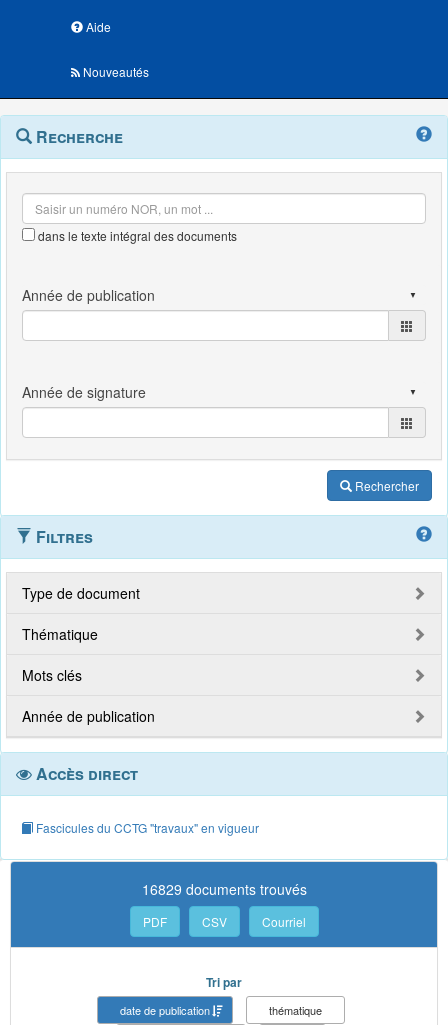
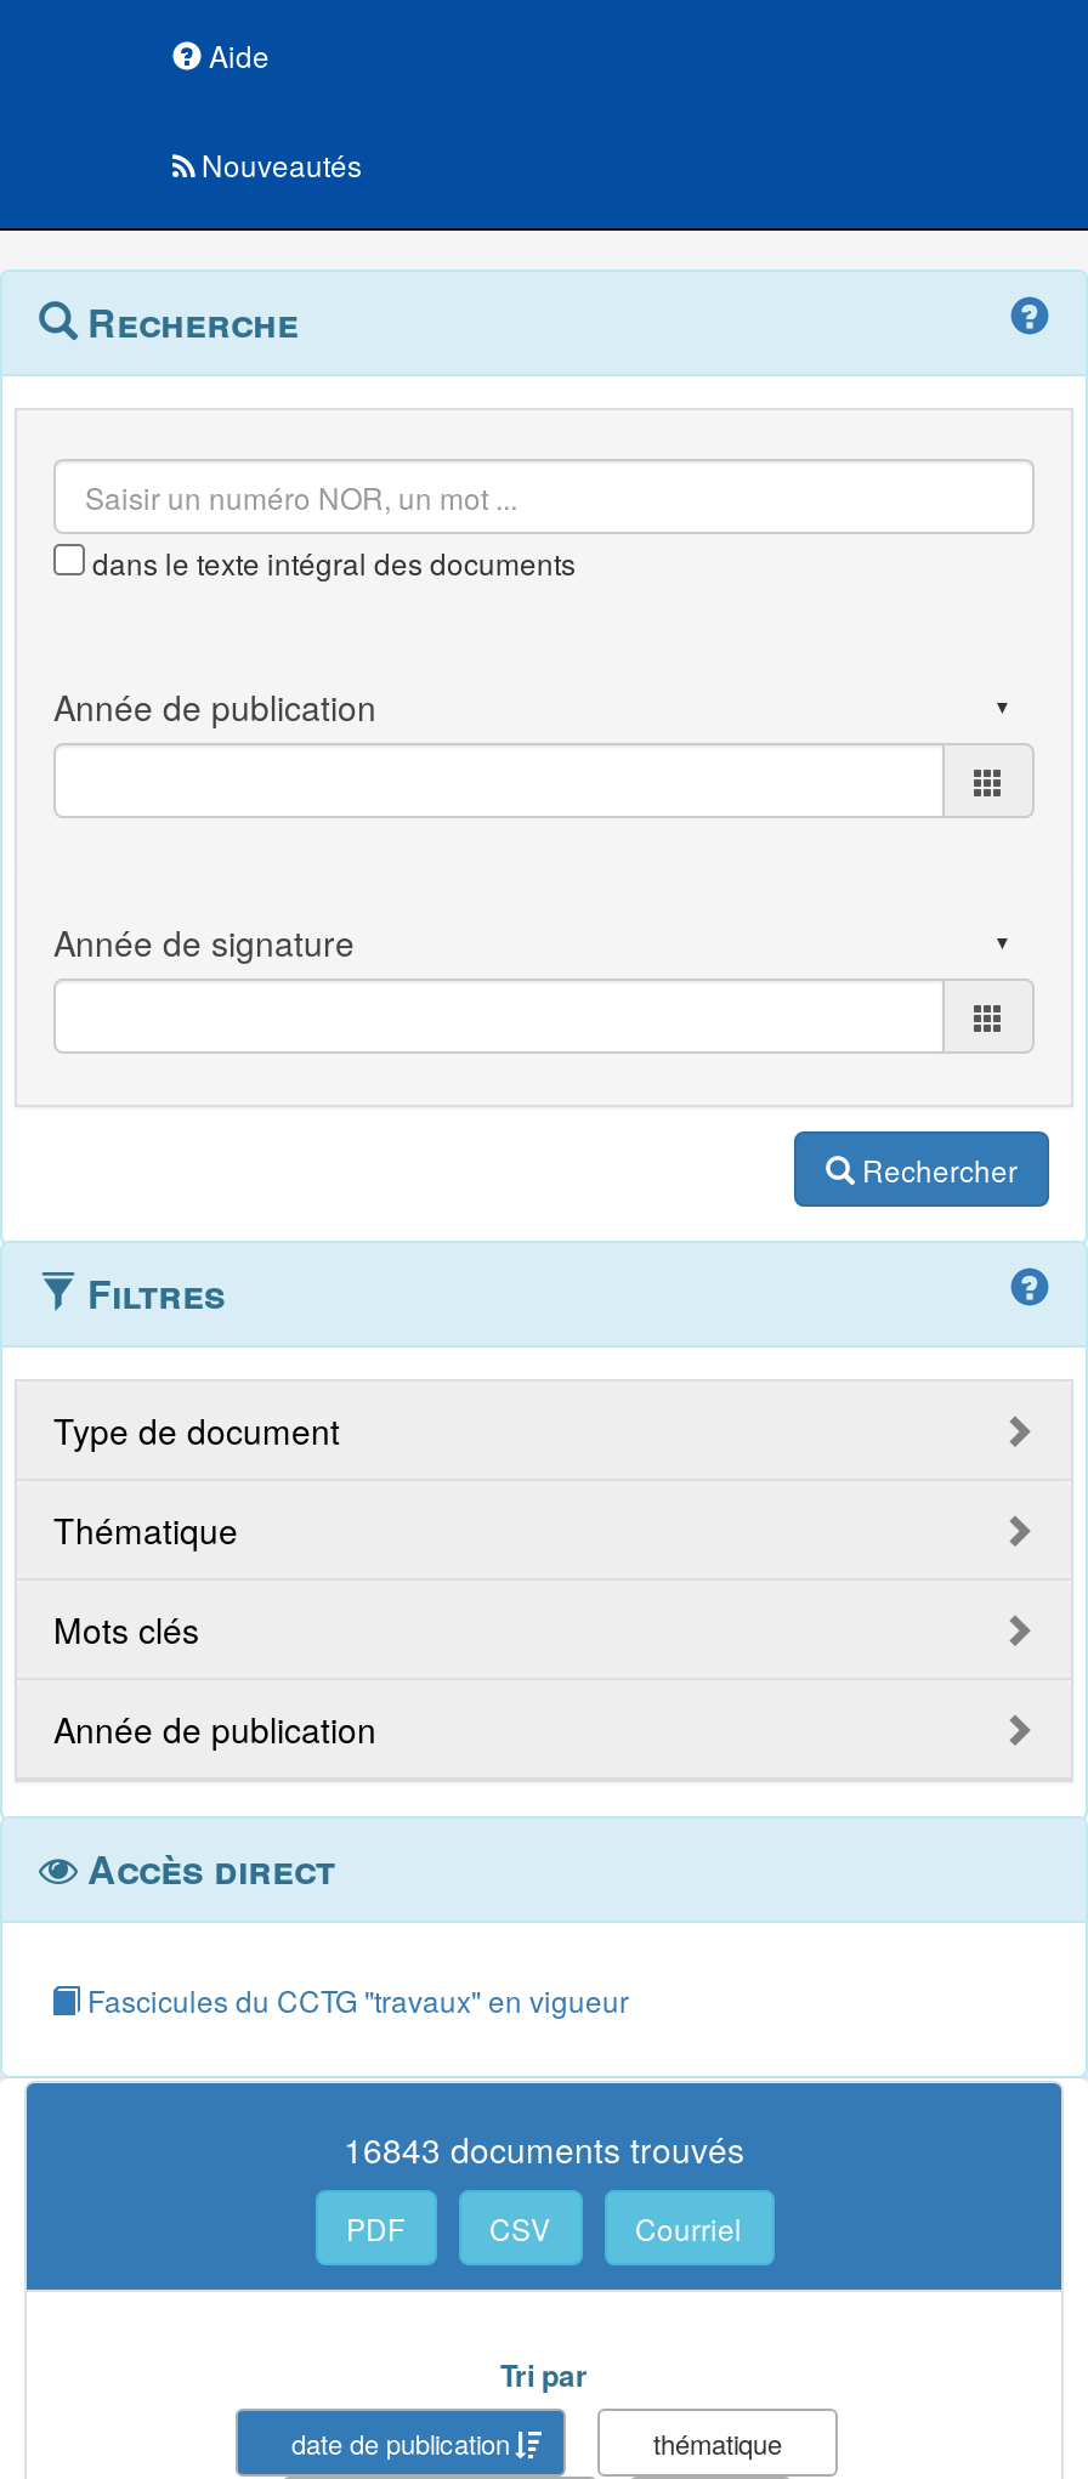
- 16829 documents trouvés
+ 16843 documents trouvés
